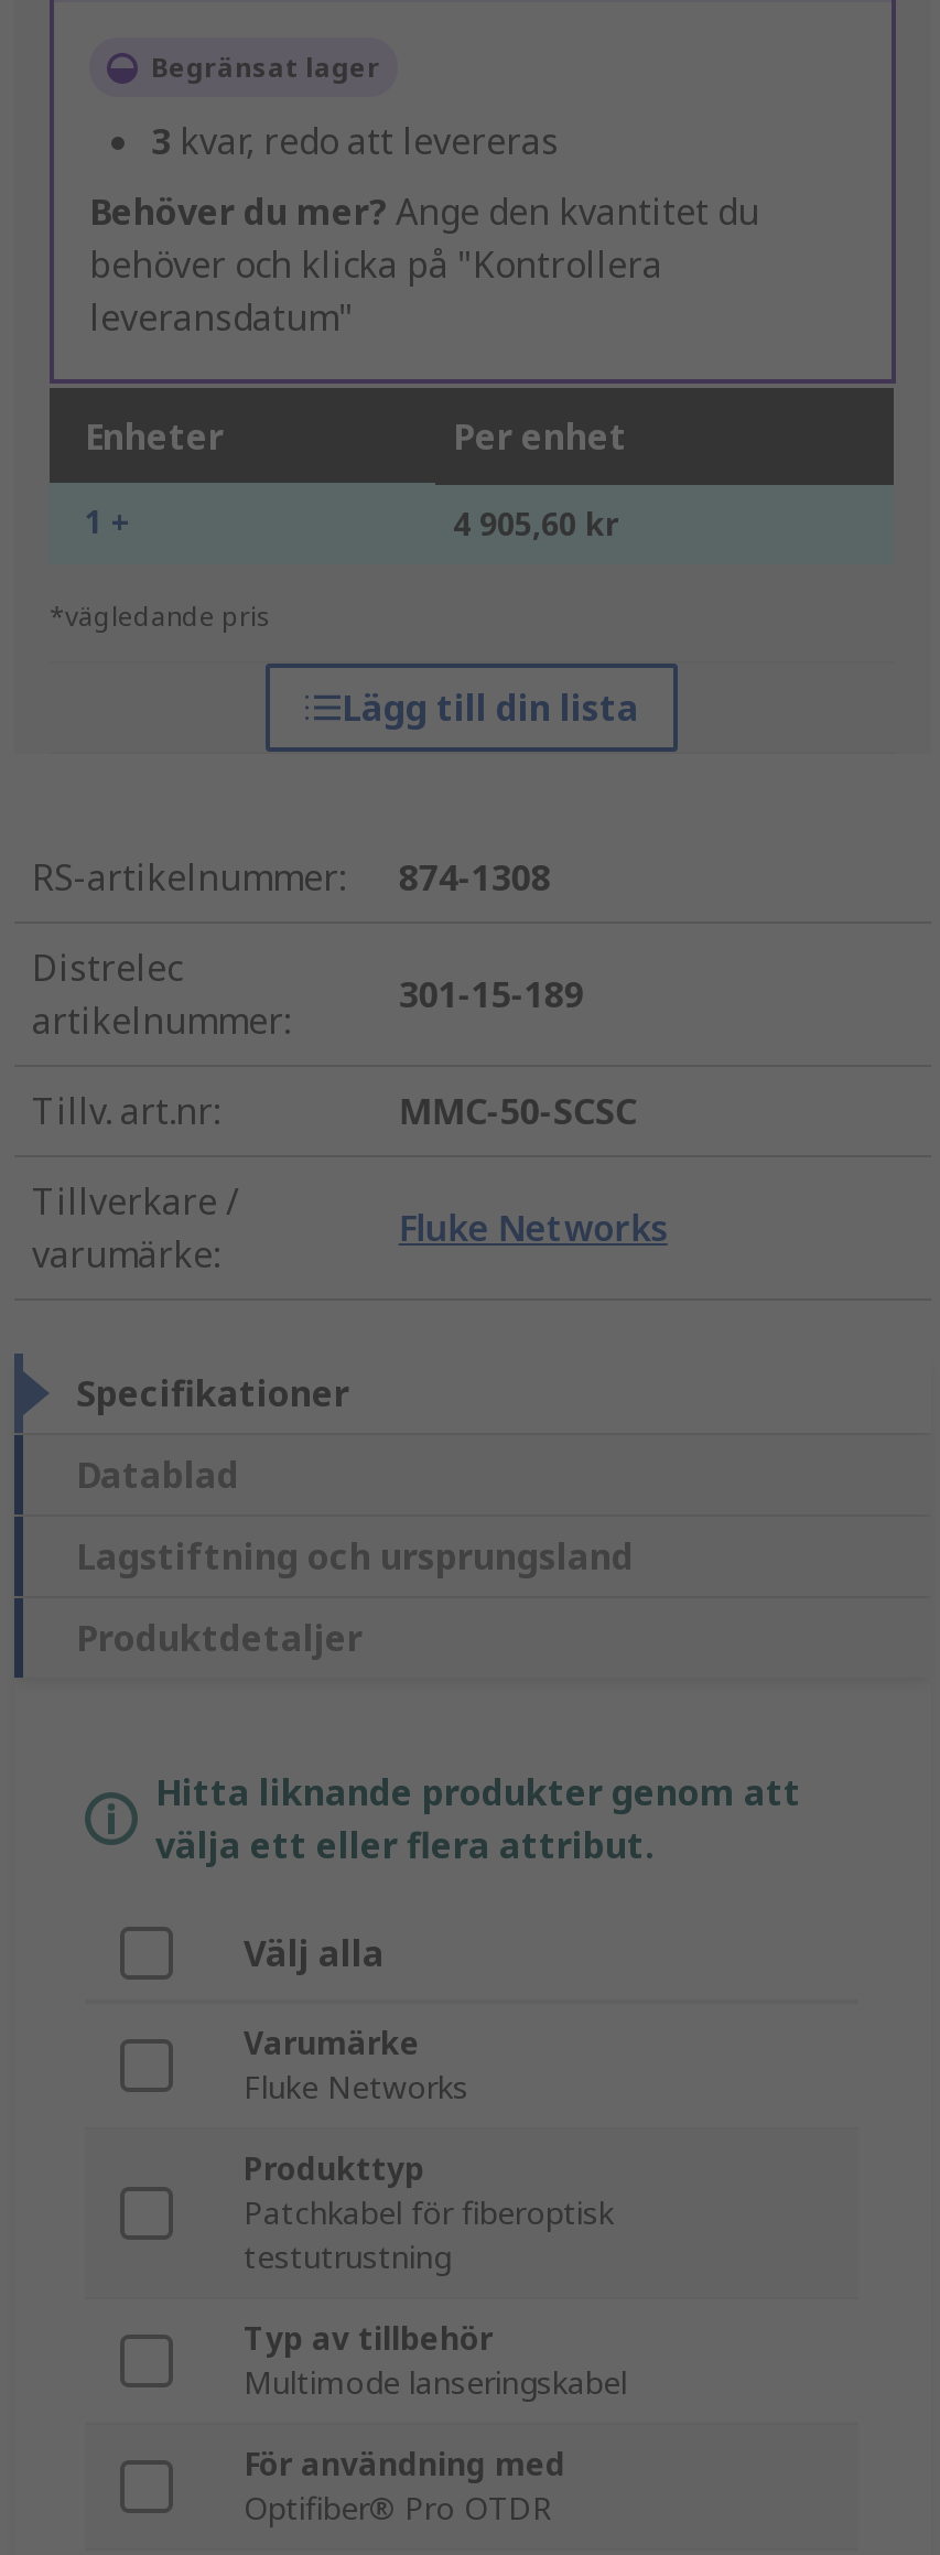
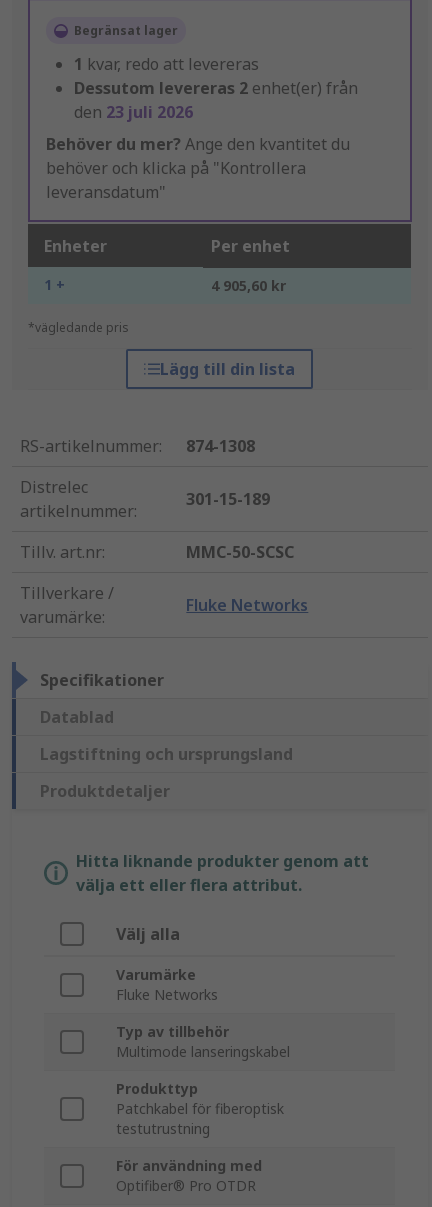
- 3 kvar, redo att levereras
+ 1 kvar, redo att levereras
+ Dessutom levereras 2 enhet(er) från
+ den 23 juli 2026

moved down: Produkttyp | Patchkabel för fiberoptisk | testutrustning

moved up: Typ av tillbehör | Multimode lanseringskabel
